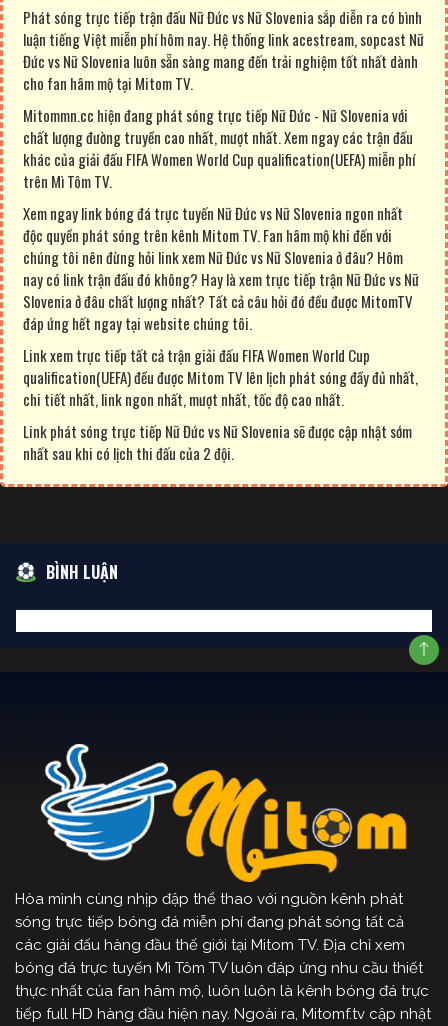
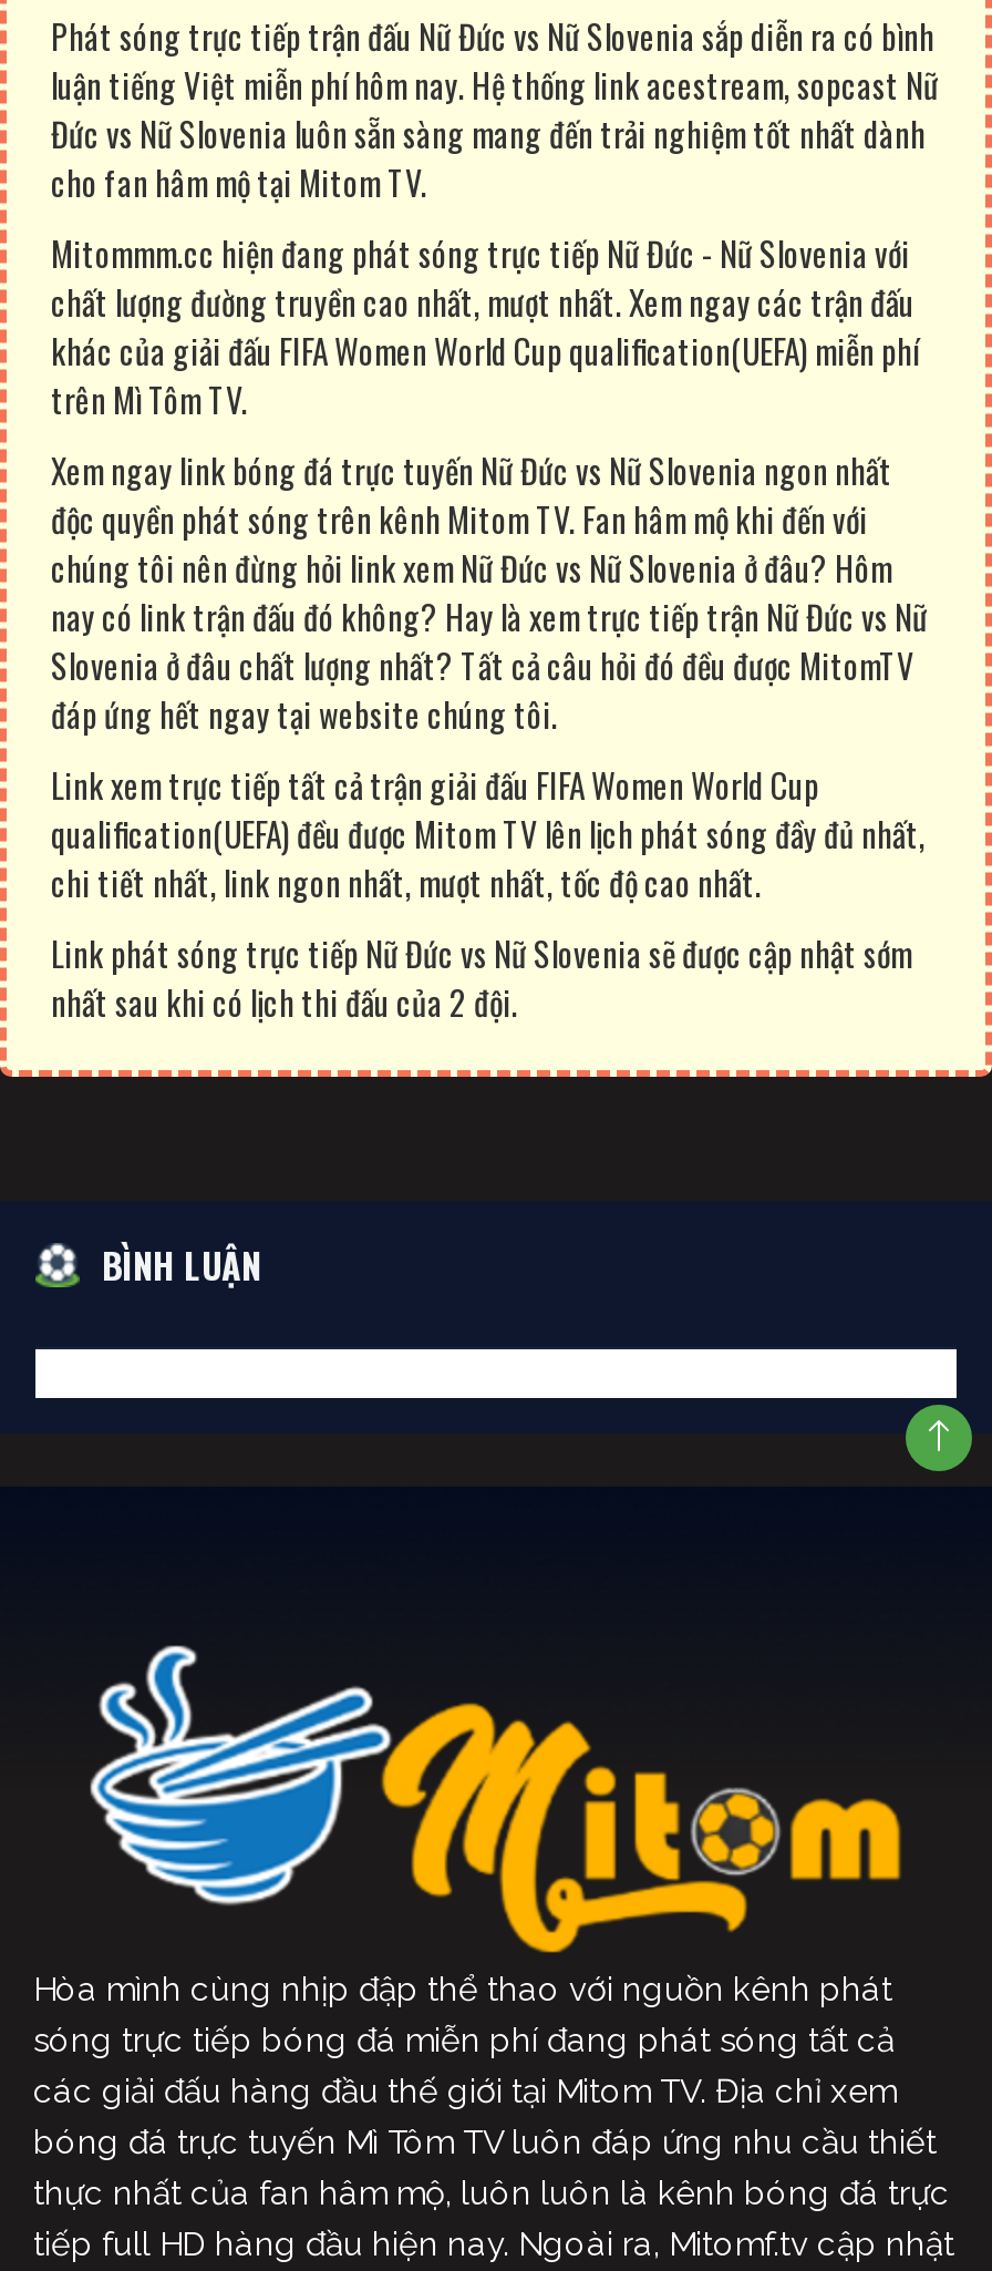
- Mitommn.cc hiện đang phát sóng trực tiếp Nữ Đức - Nữ Slovenia với
+ Mitommm.cc hiện đang phát sóng trực tiếp Nữ Đức - Nữ Slovenia với
